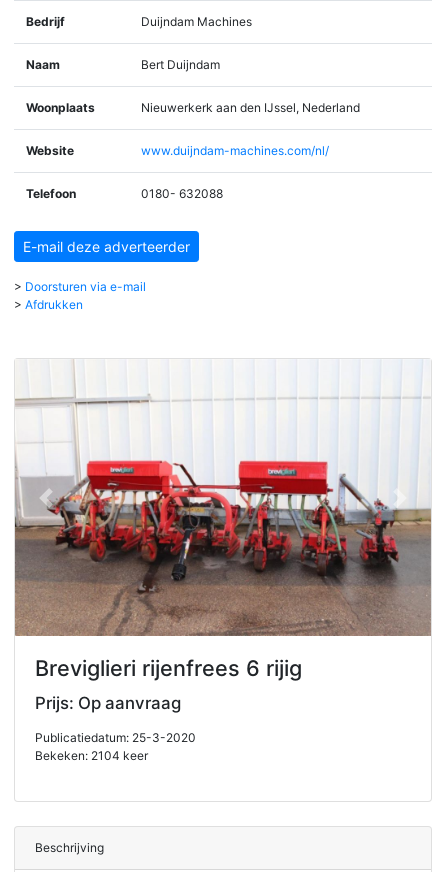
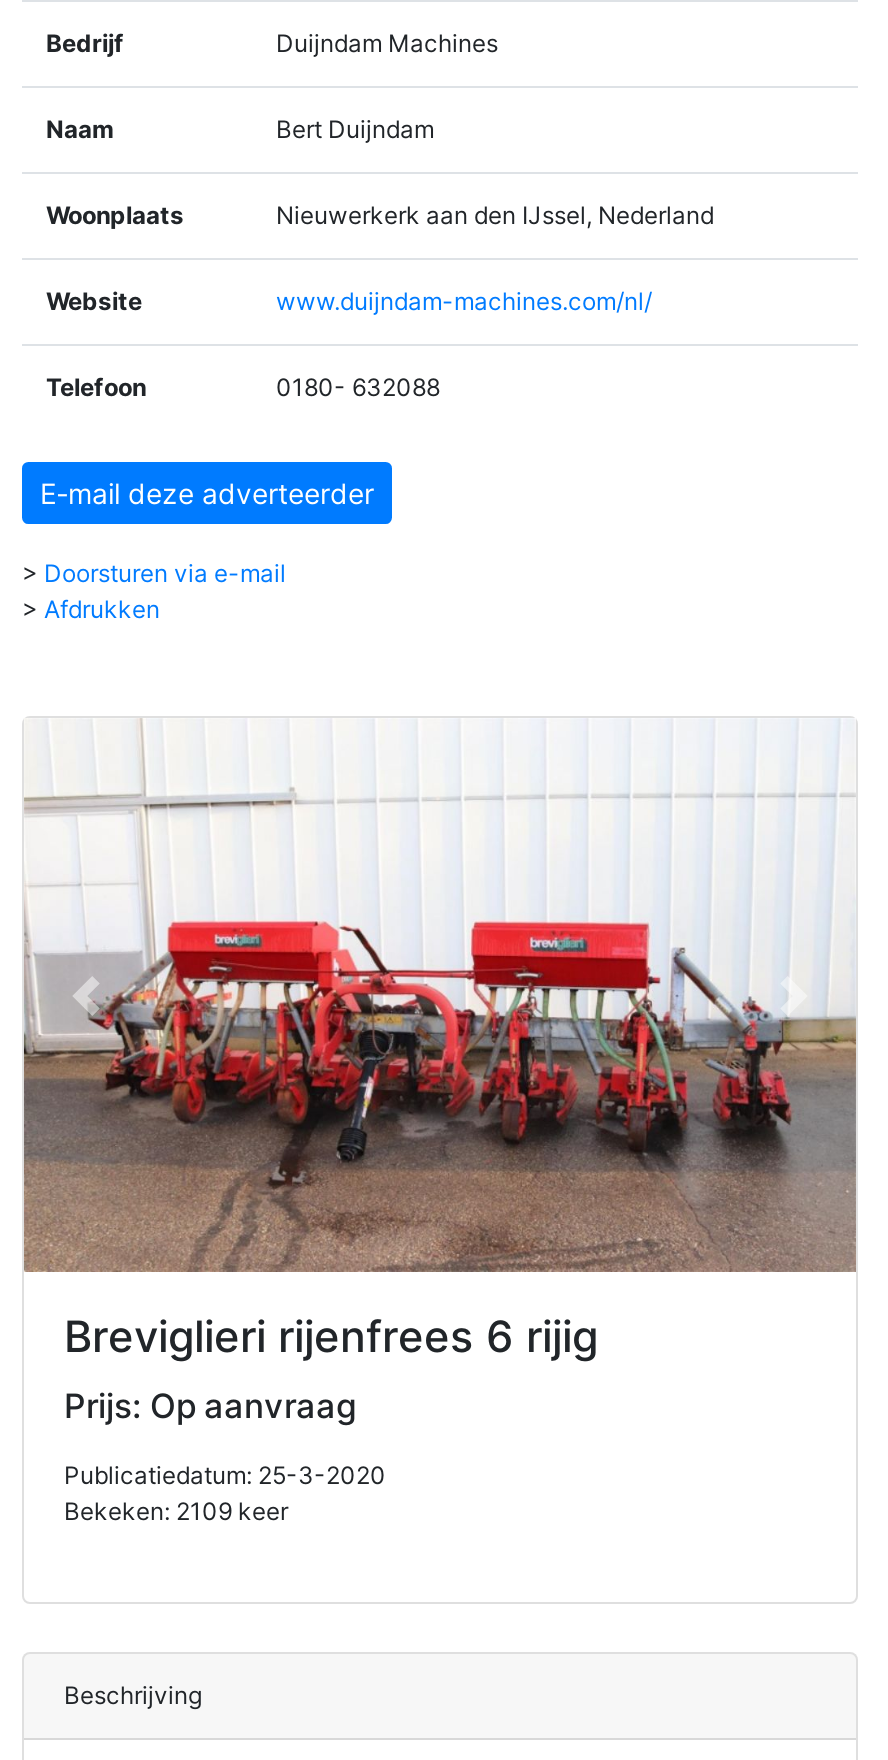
- Bekeken: 2104 keer
+ Bekeken: 2109 keer
